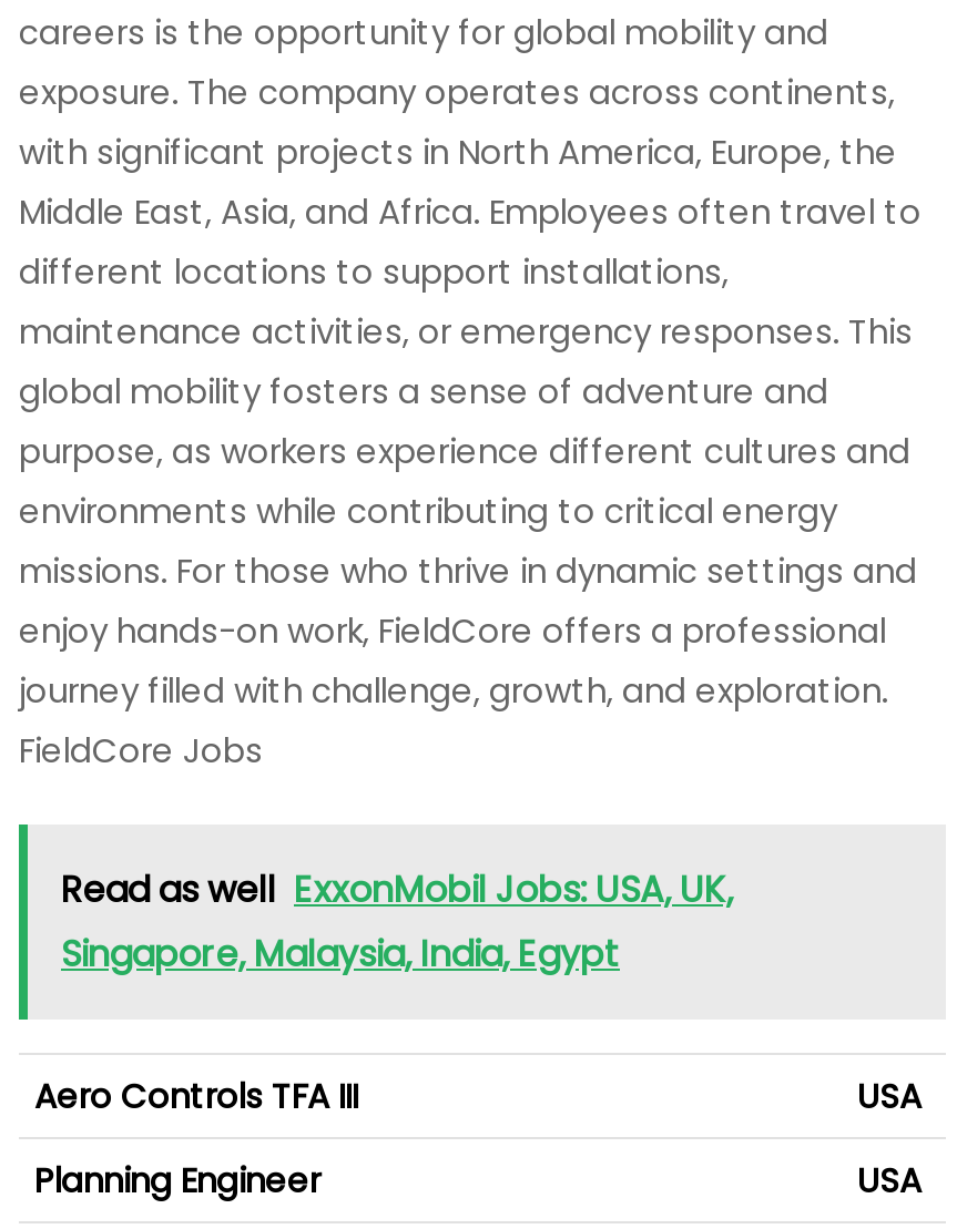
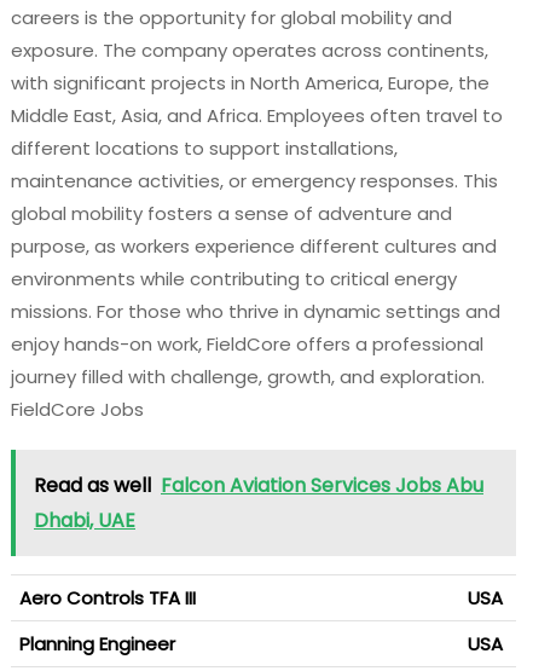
- Read as well ExxonMobil Jobs: USA, UK,
- Singapore, Malaysia, India, Egypt
+ Read as well Falcon Aviation Services Jobs Abu
+ Dhabi, UAE
